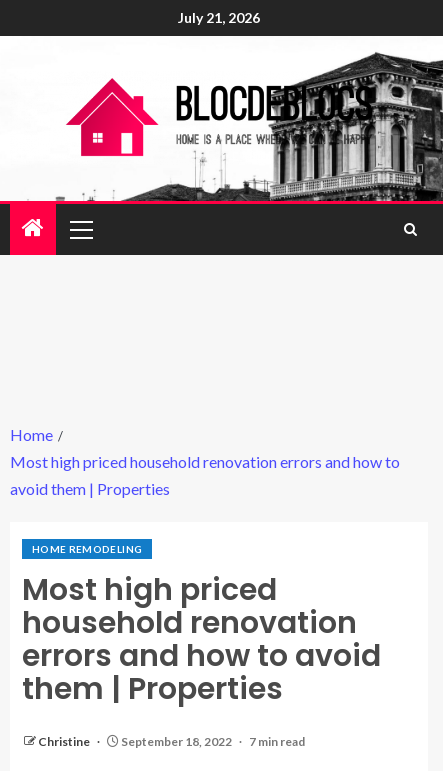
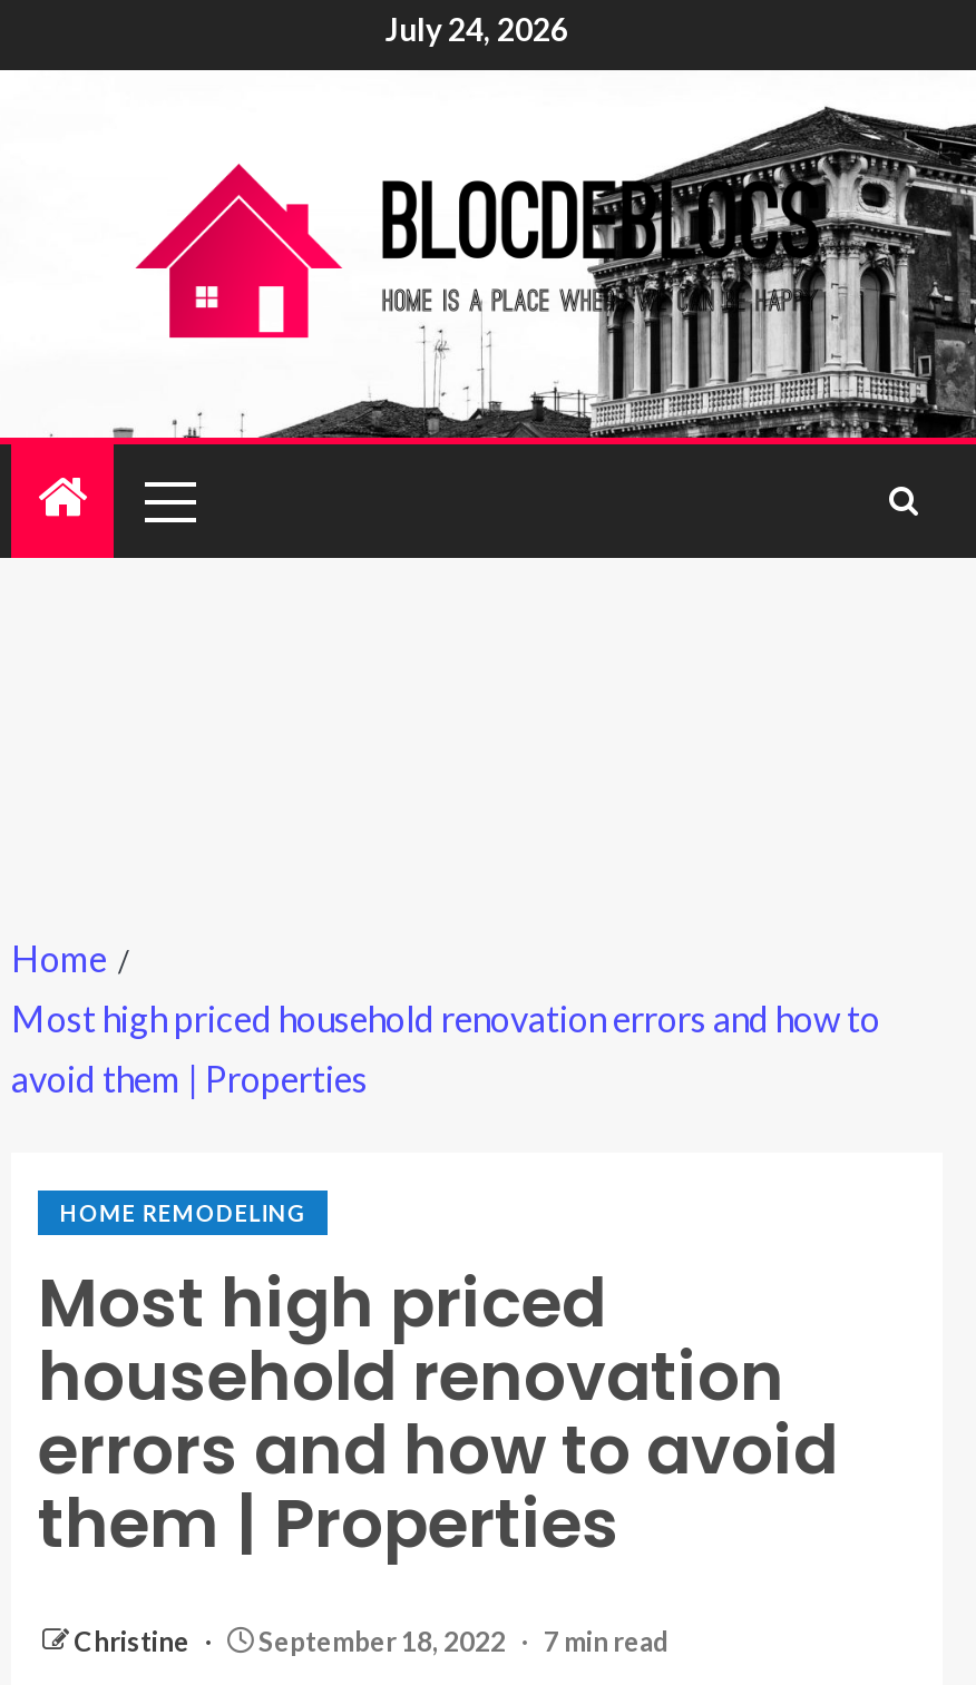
- July 21, 2026
+ July 24, 2026
